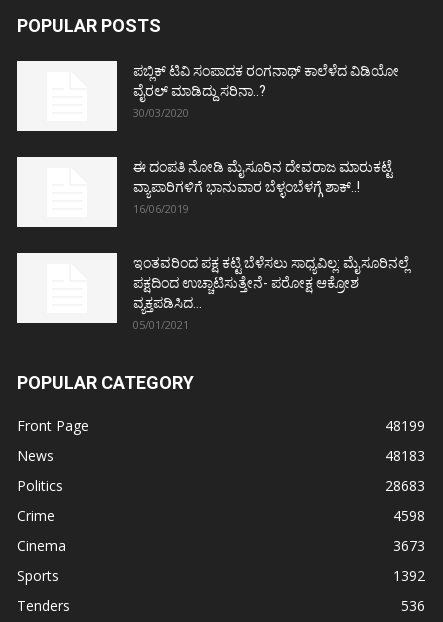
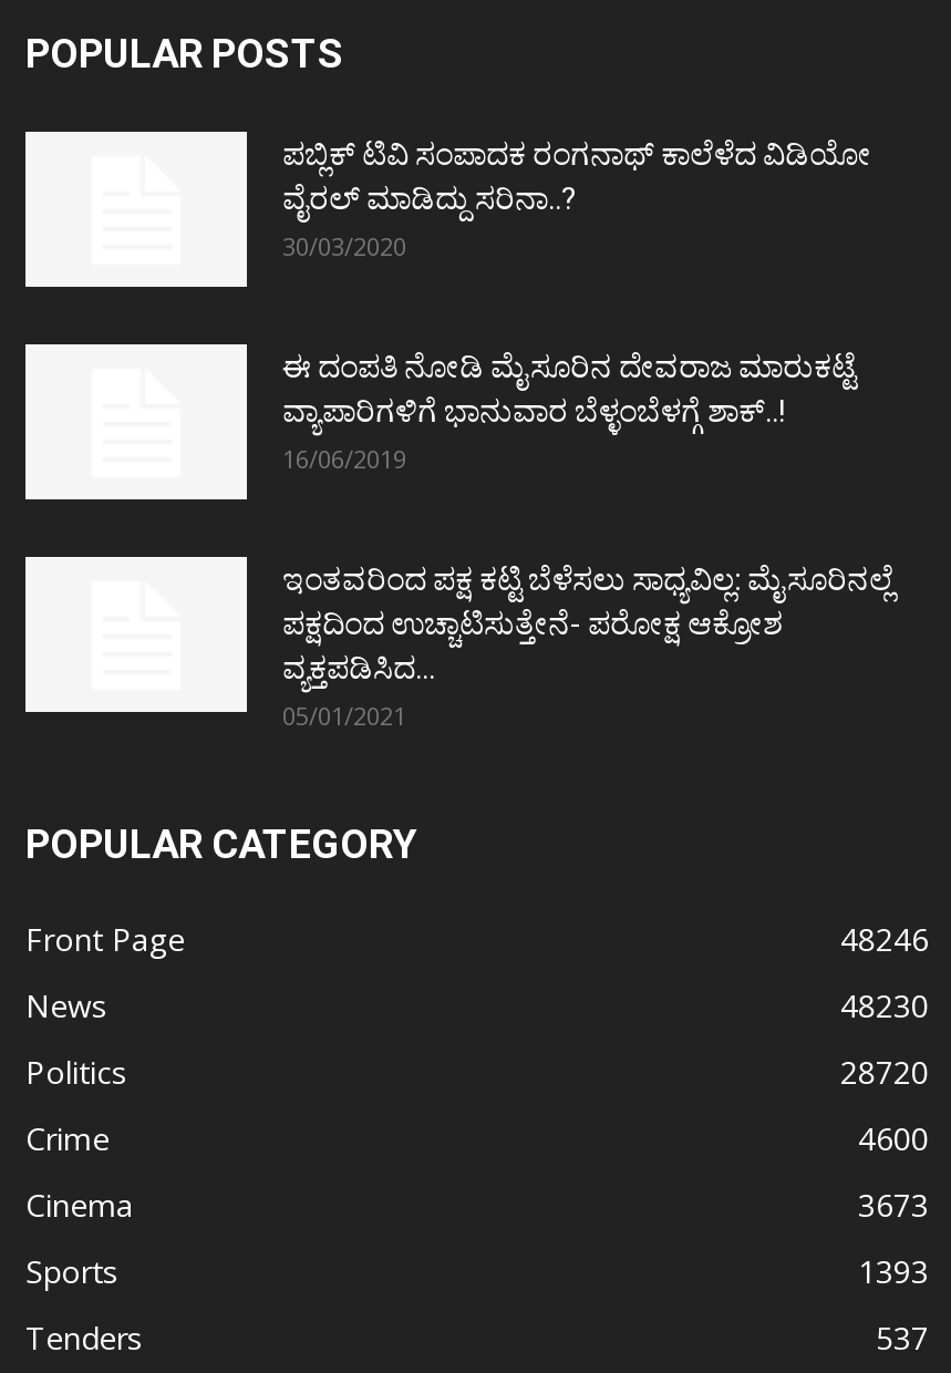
- 48199
+ 48246

- 48183
+ 48230

- 28683
+ 28720

- 4598
+ 4600

- 1392
+ 1393

- 536
+ 537
